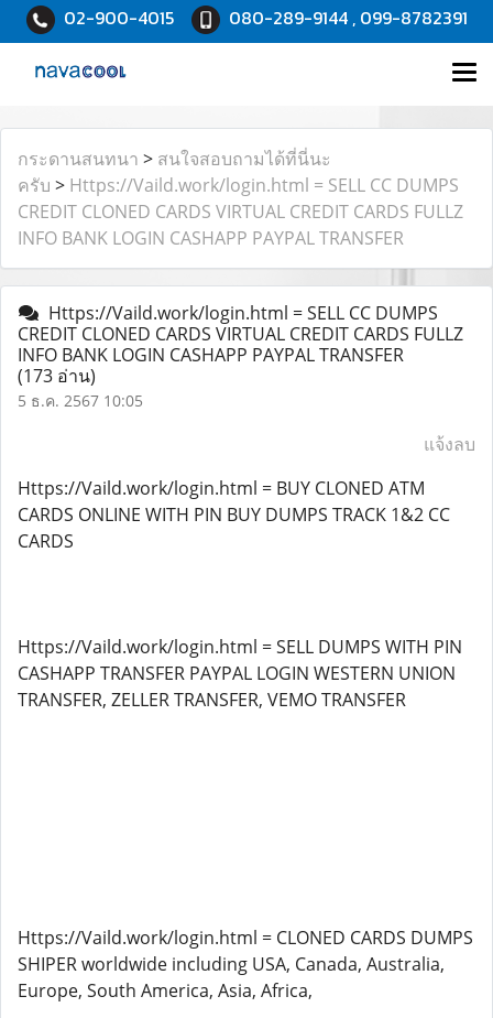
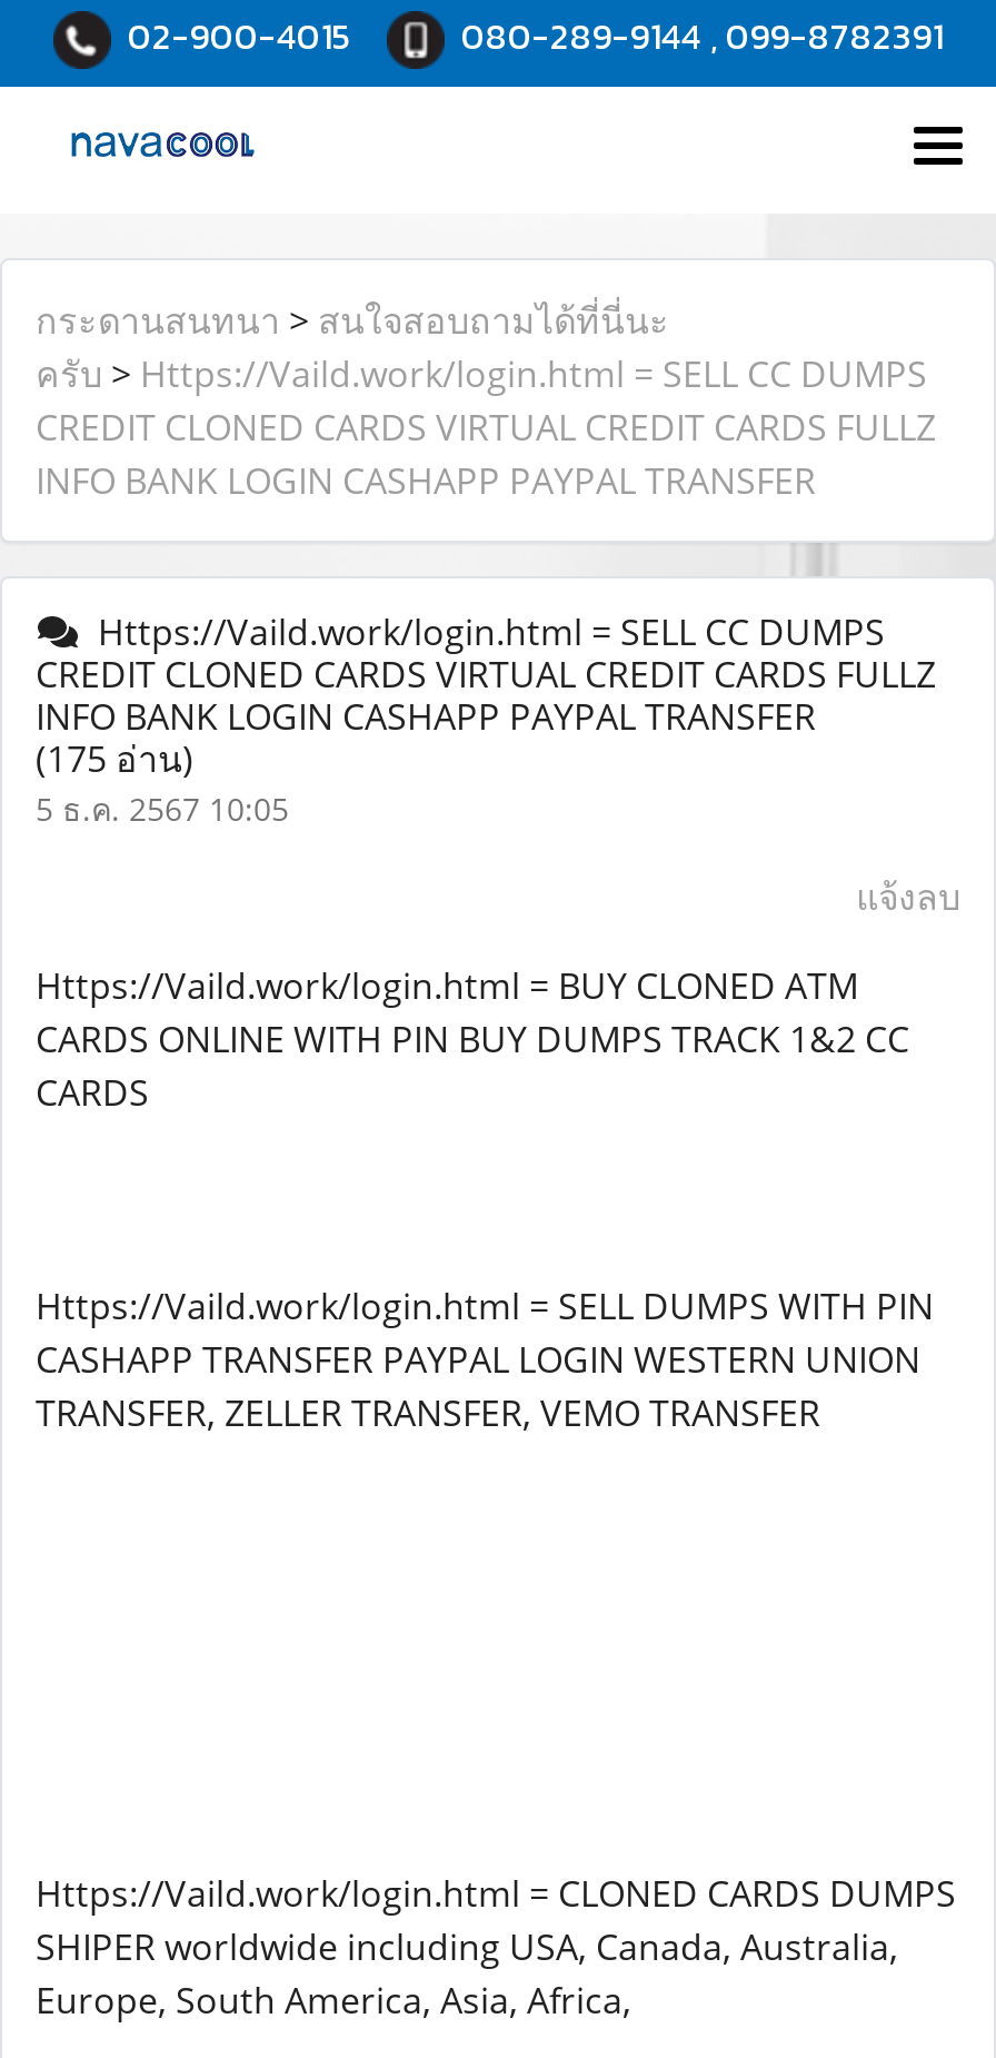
- (173 อ่าน)
+ (175 อ่าน)
